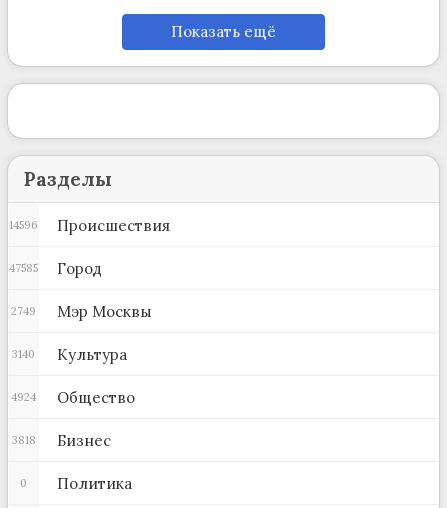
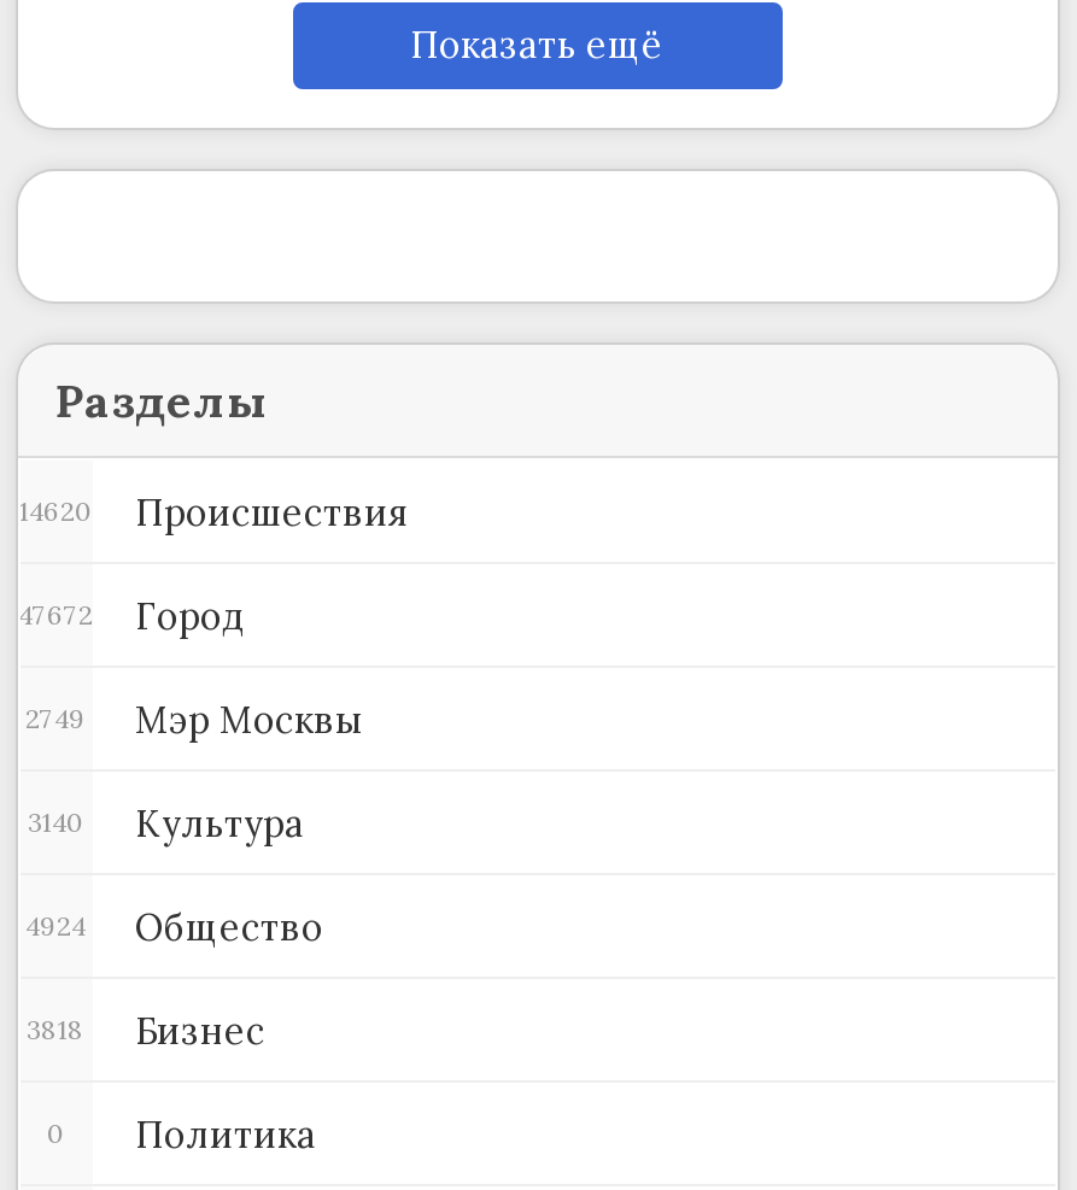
- 14596 Происшествия
+ 14620 Происшествия

- 47585 Город
+ 47672 Город
